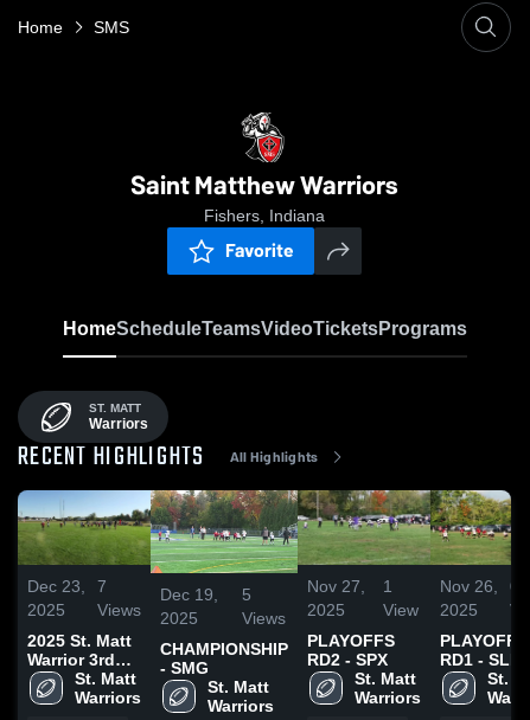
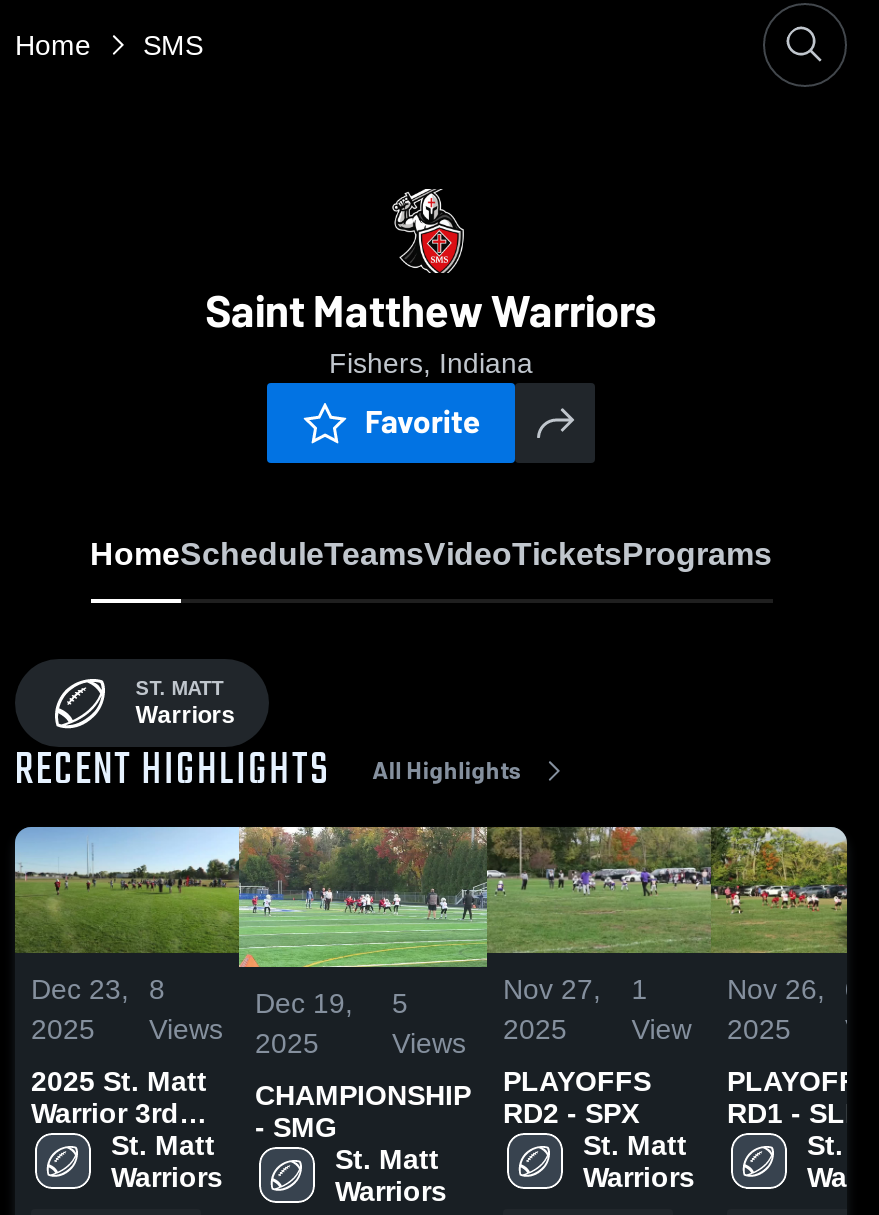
- Dec 23, 7
+ Dec 23, 8
